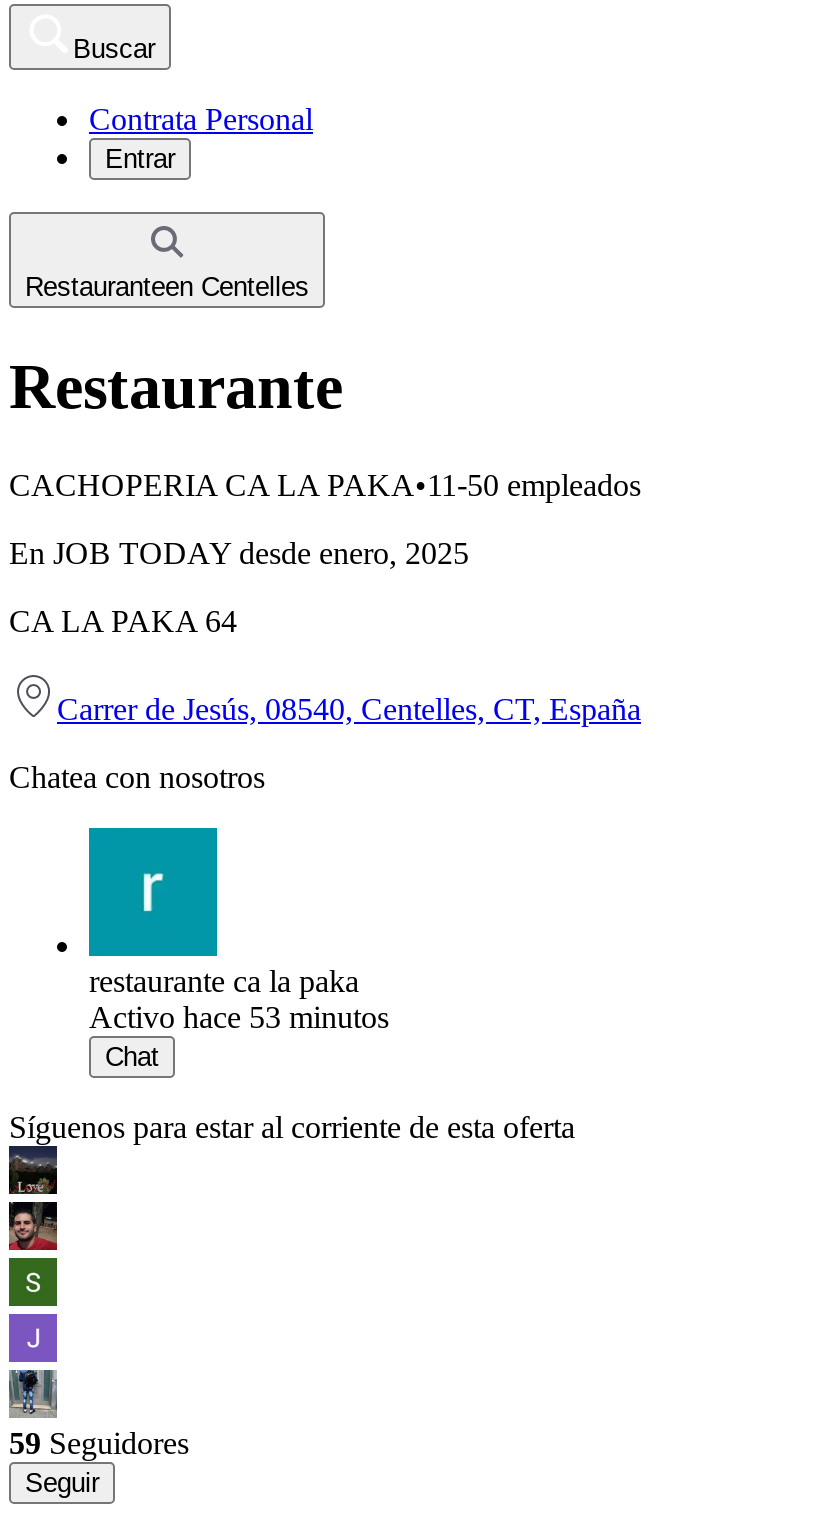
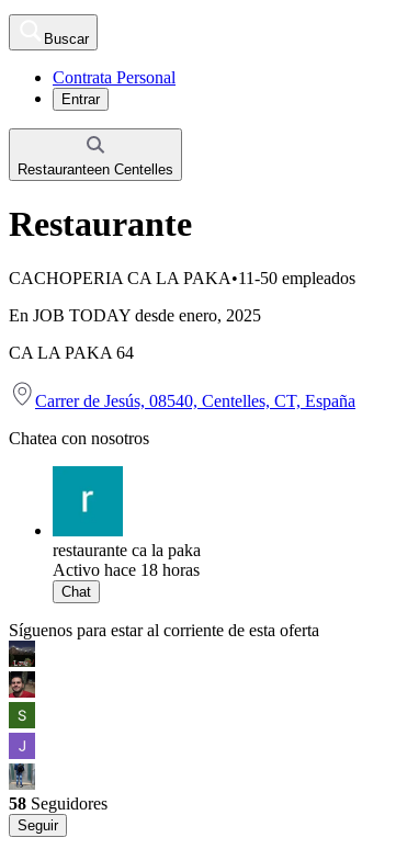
- Activo hace 53 minutos
+ Activo hace 18 horas

- 59 Seguidores
+ 58 Seguidores
